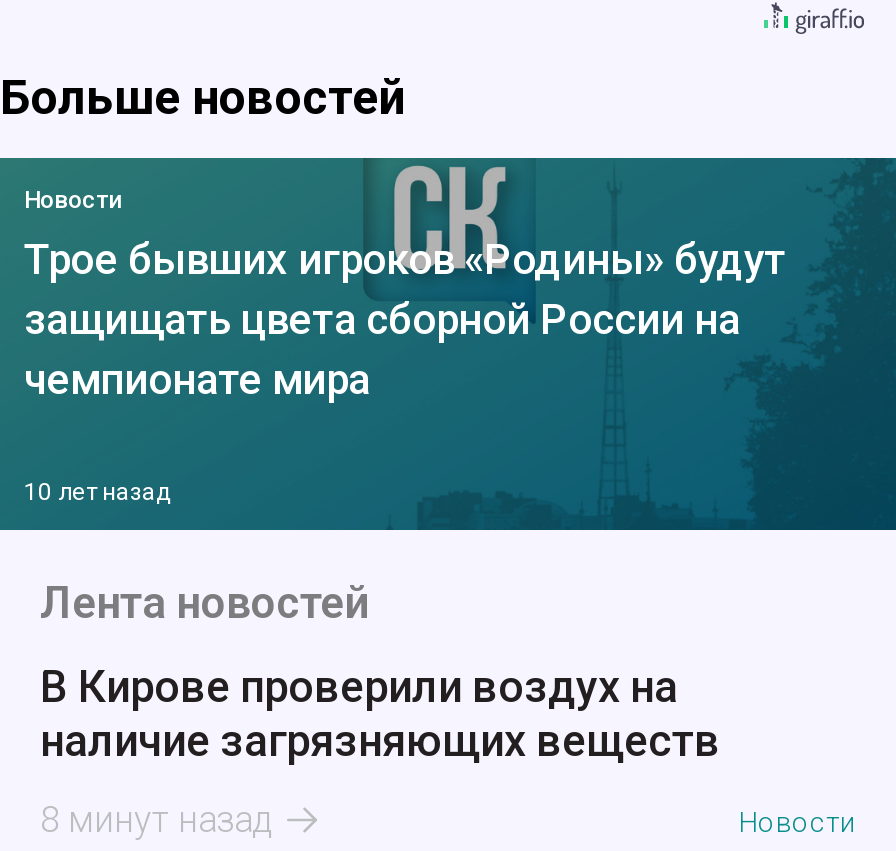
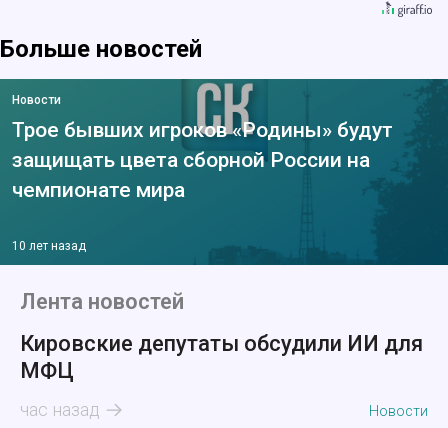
- В Кирове проверили воздух на
- наличие загрязняющих веществ
+ Кировские депутаты обсудили ИИ для
+ МФЦ

- 8 минут назад
+ час назад
